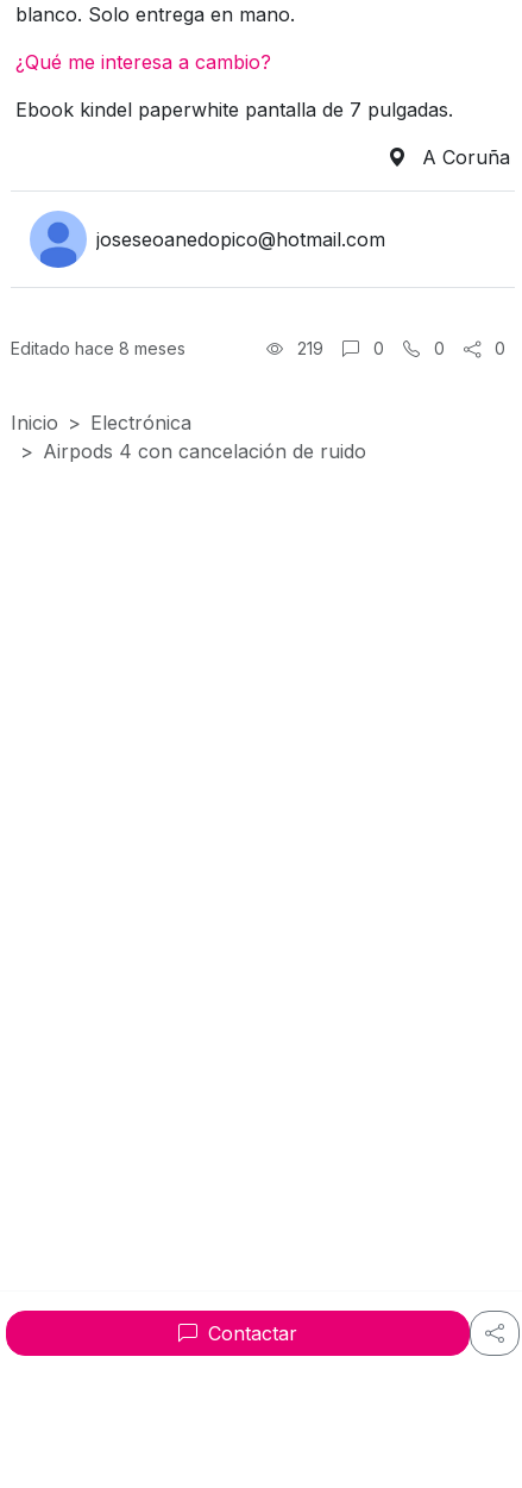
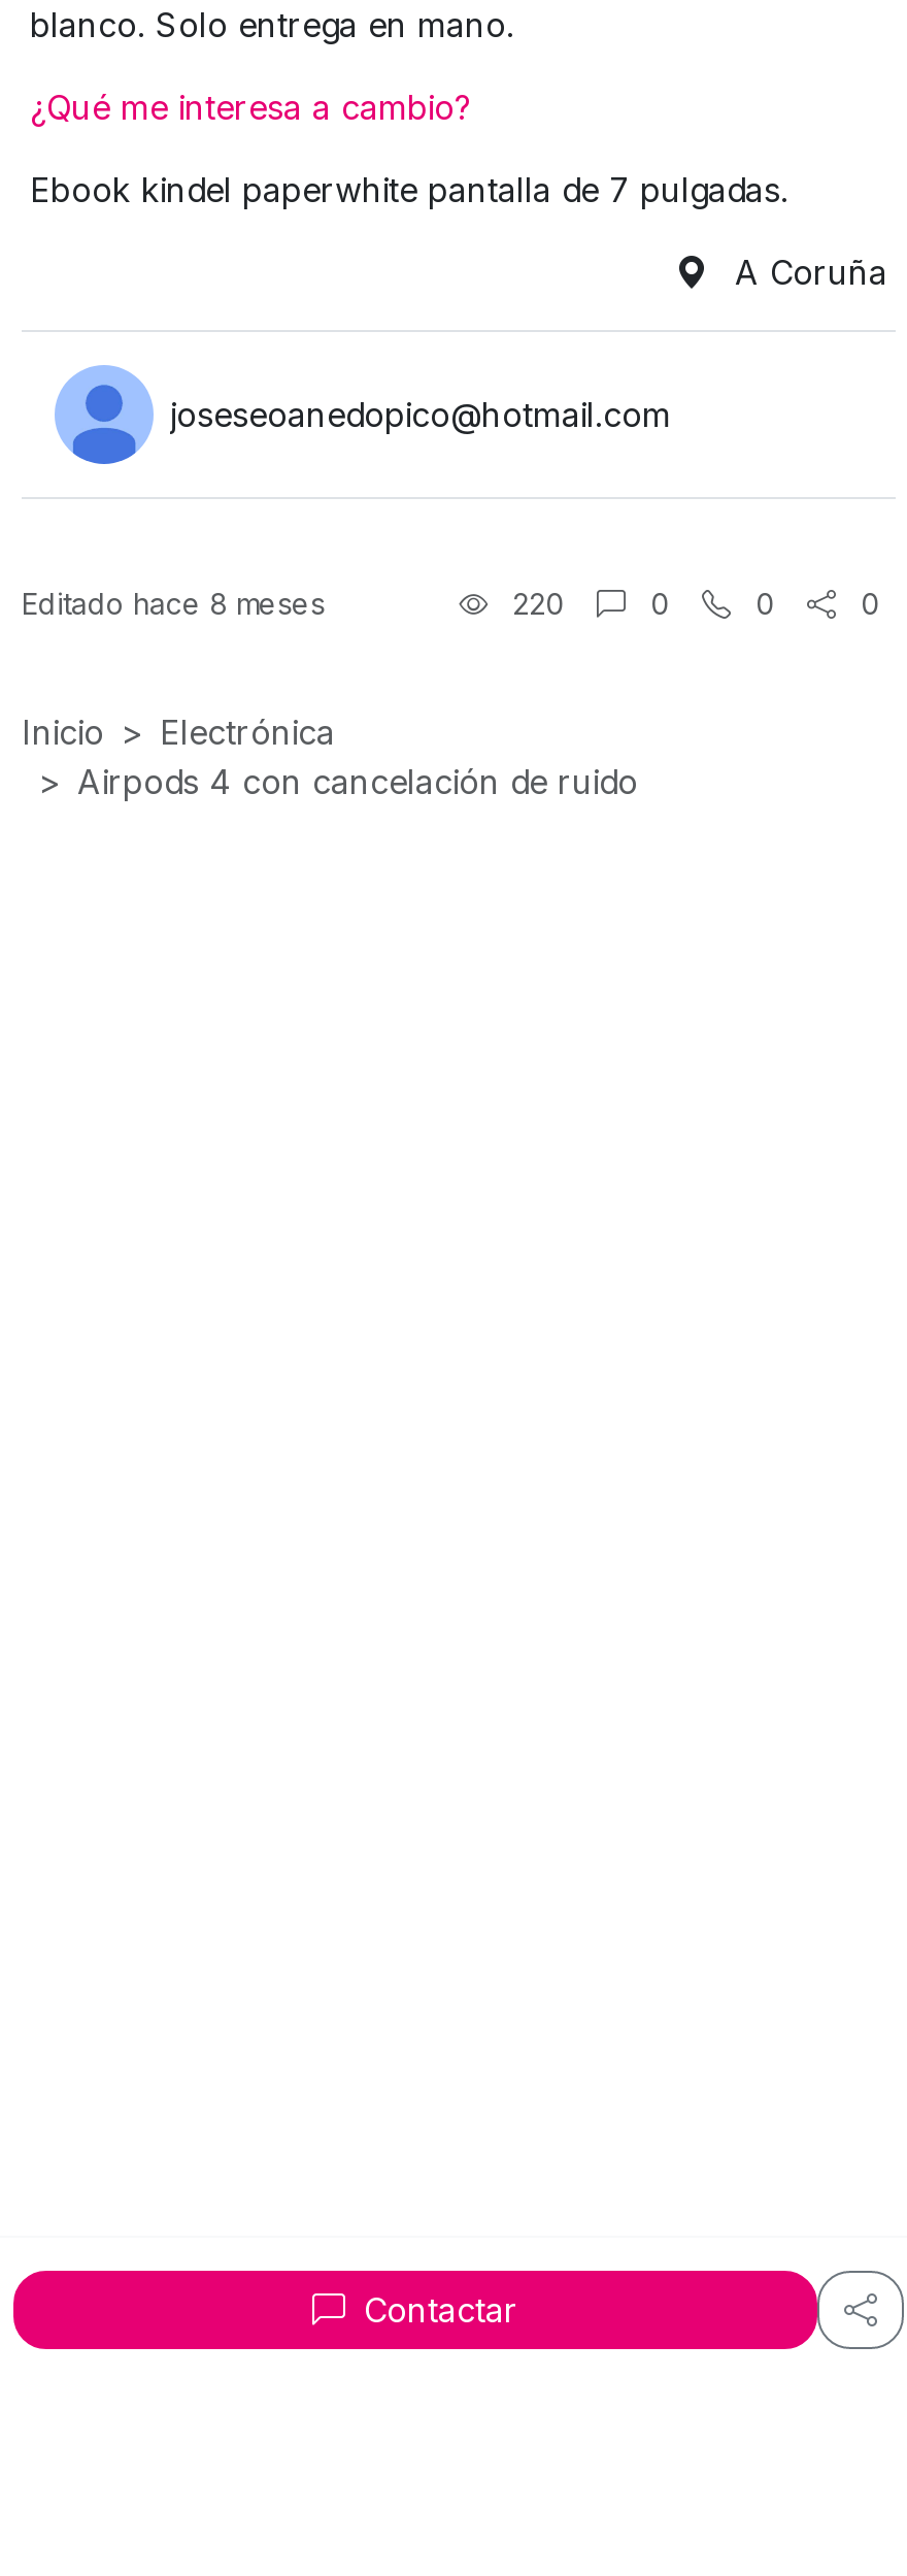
- 219
+ 220
